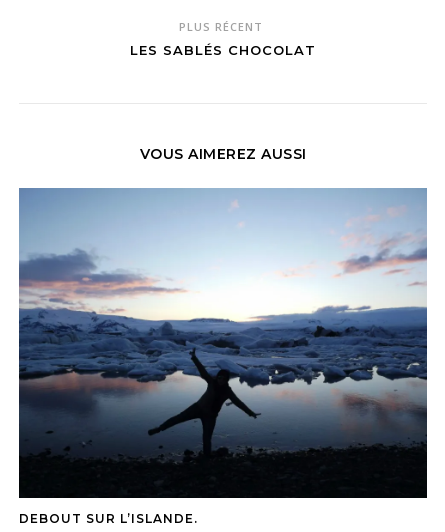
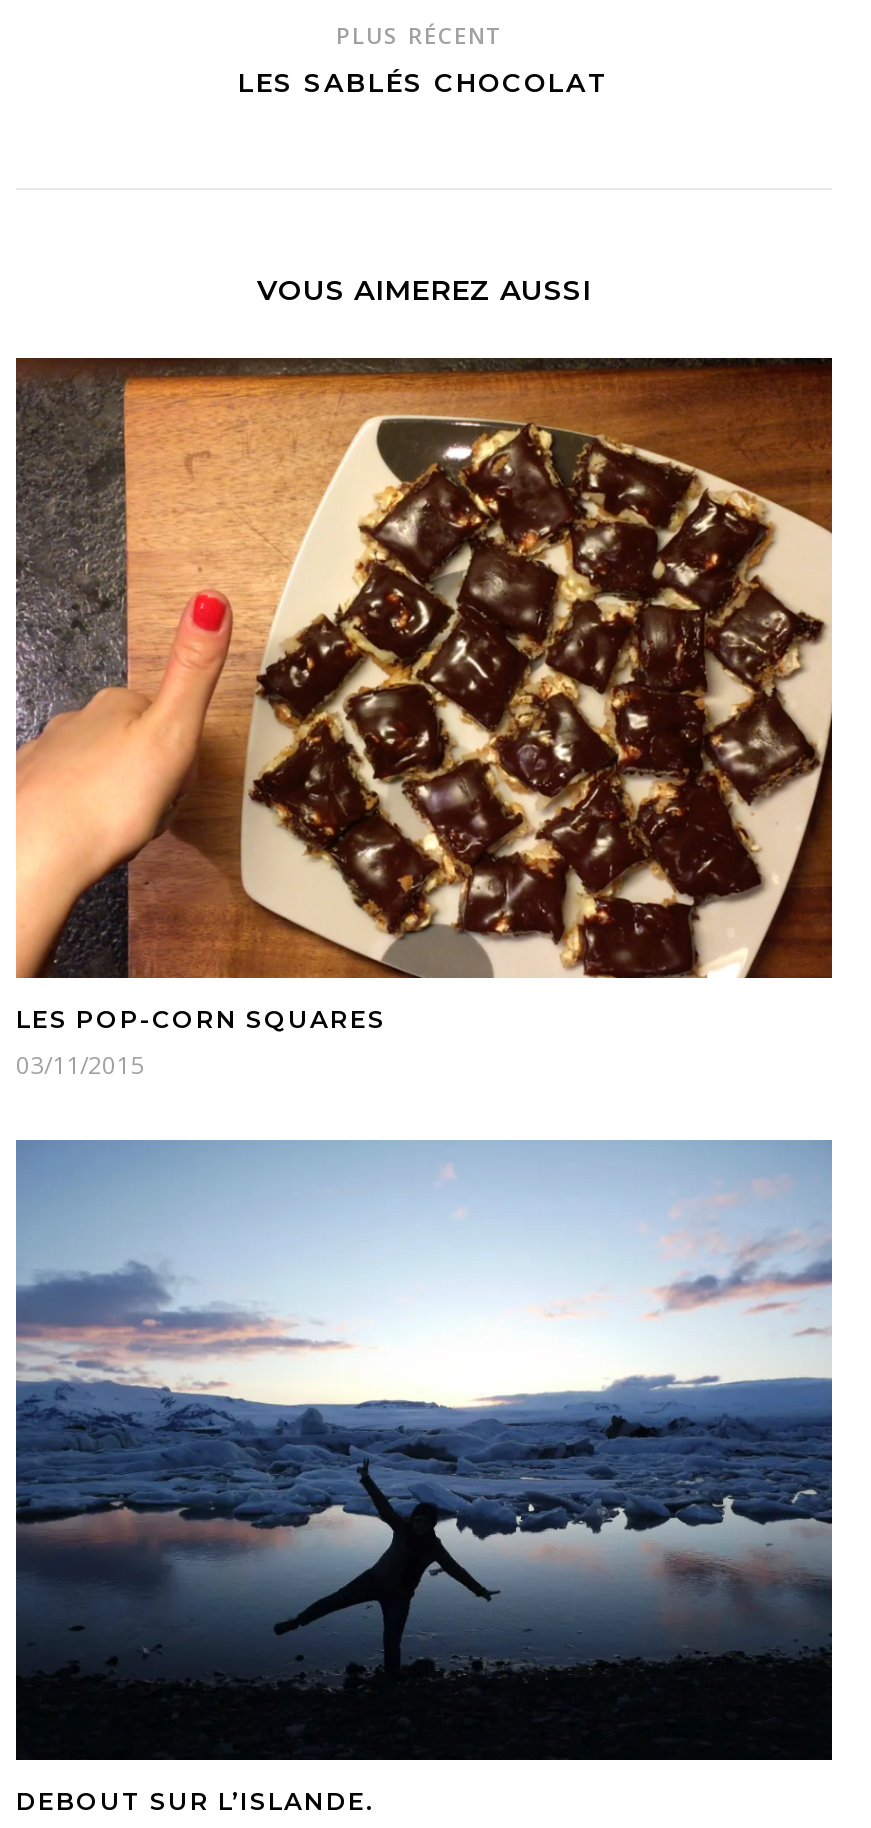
+ [image]
+ LES POP-CORN SQUARES
+ 03/11/2015
